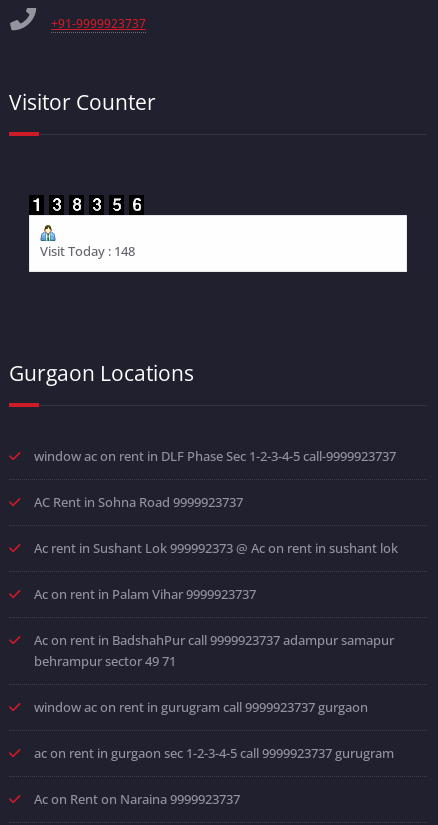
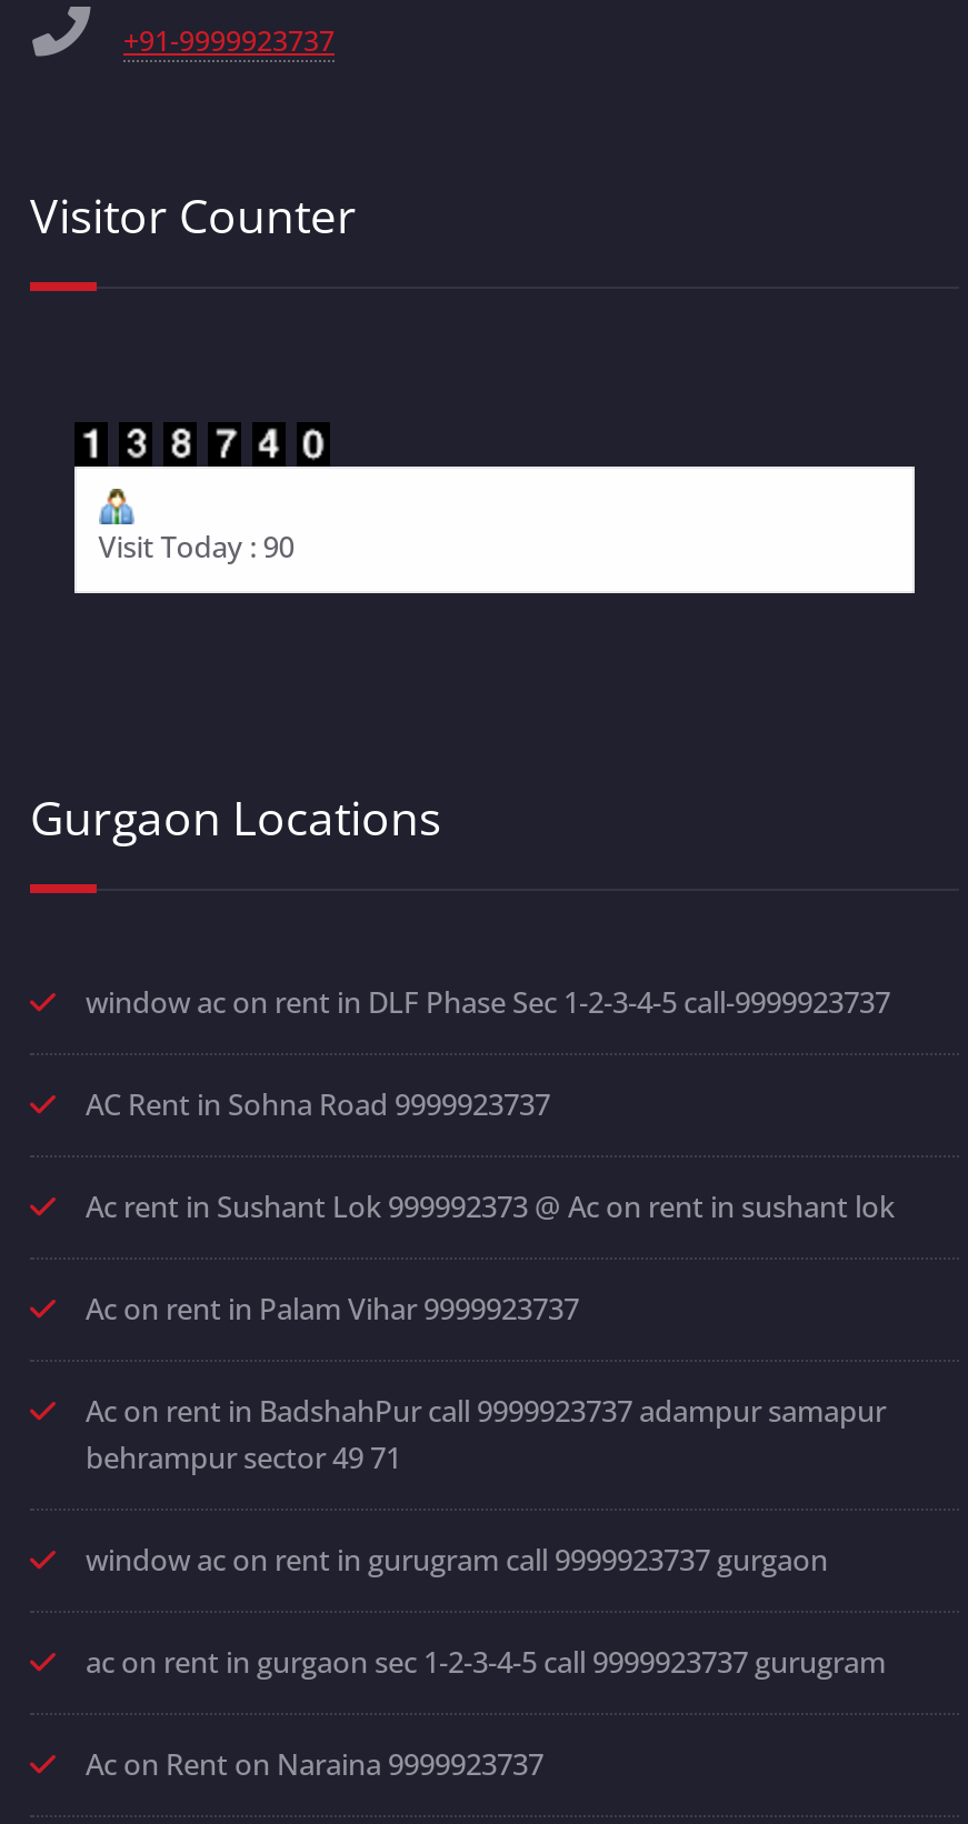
- Visit Today : 148
+ Visit Today : 90
